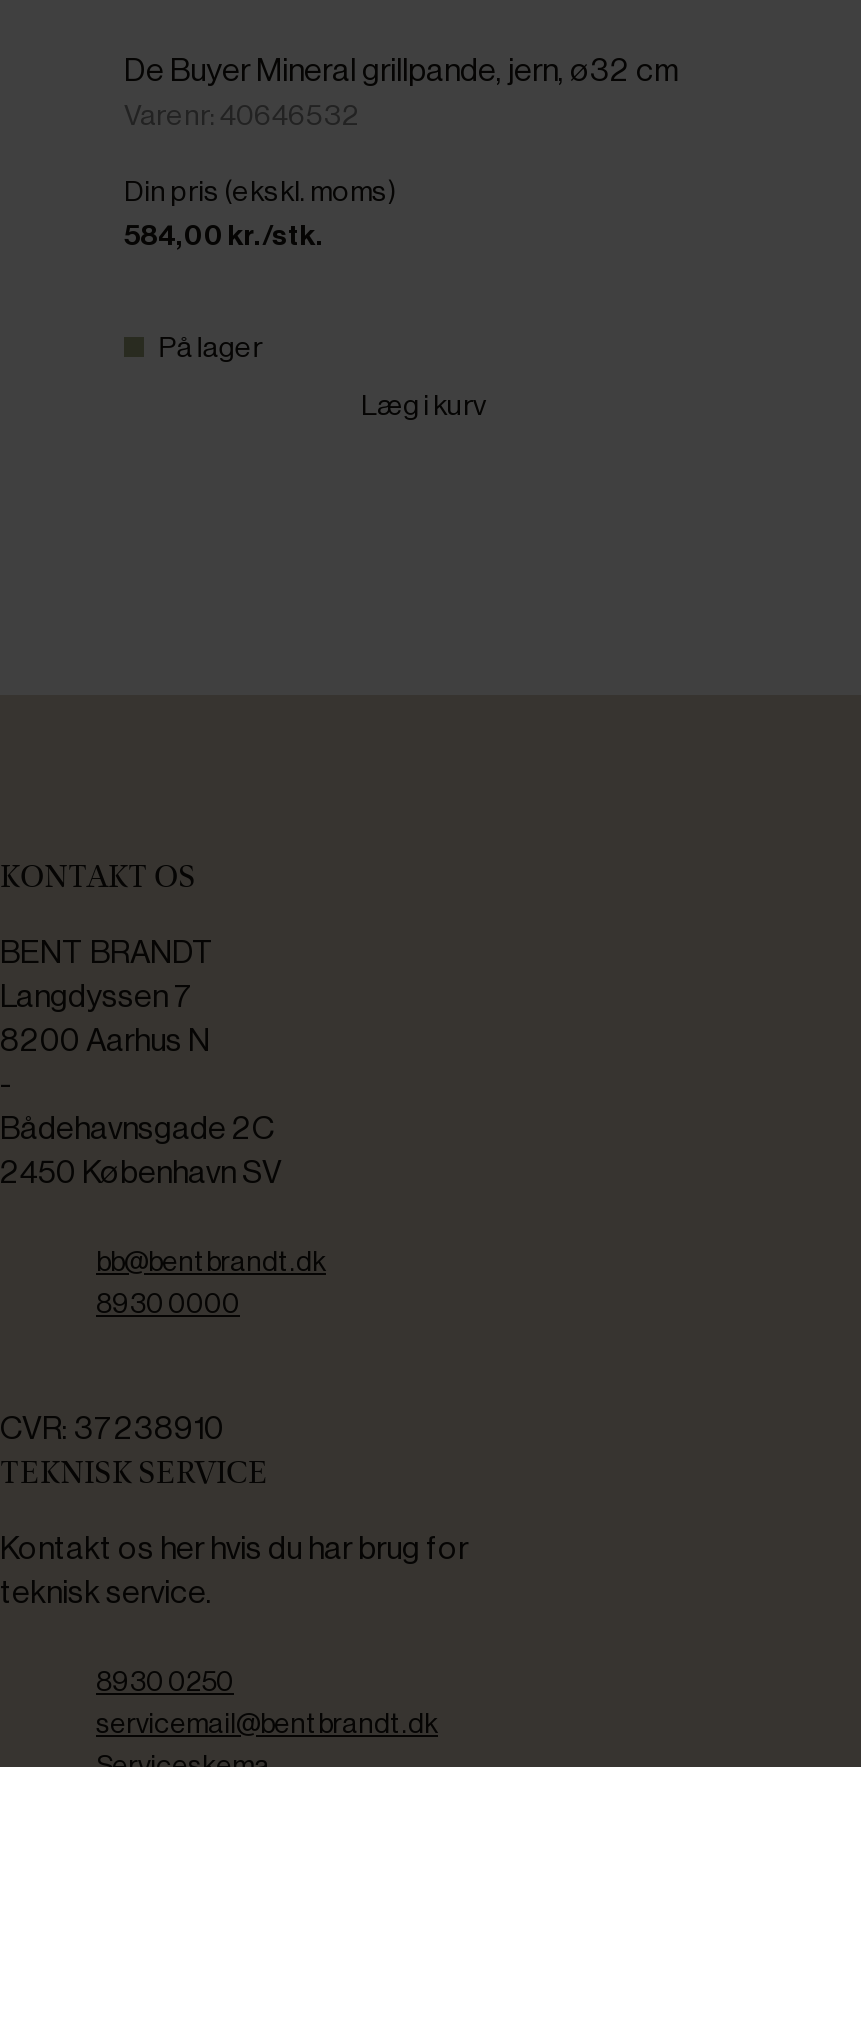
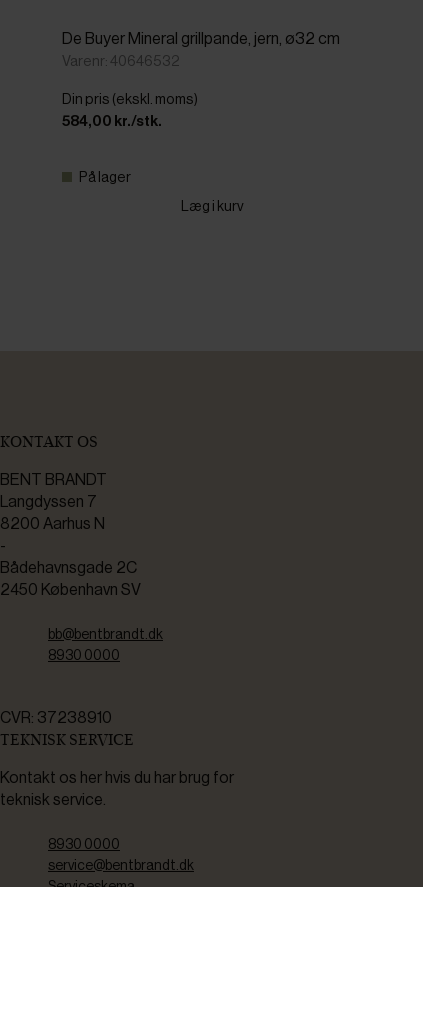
- 8930 0250
+ 8930 0000

- servicemail@bentbrandt.dk
+ service@bentbrandt.dk
